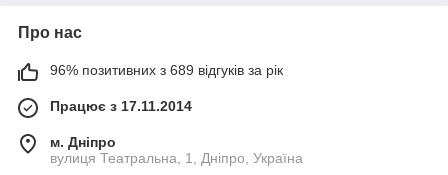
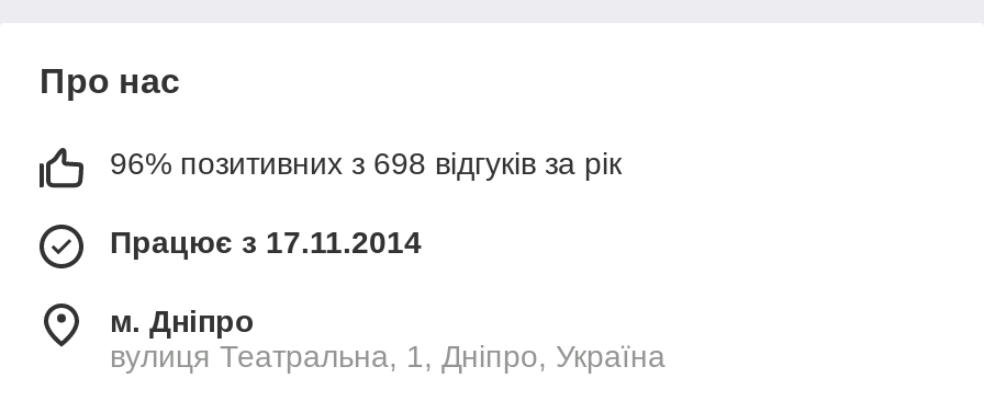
- 96% позитивних з 689 відгуків за рік
+ 96% позитивних з 698 відгуків за рік
